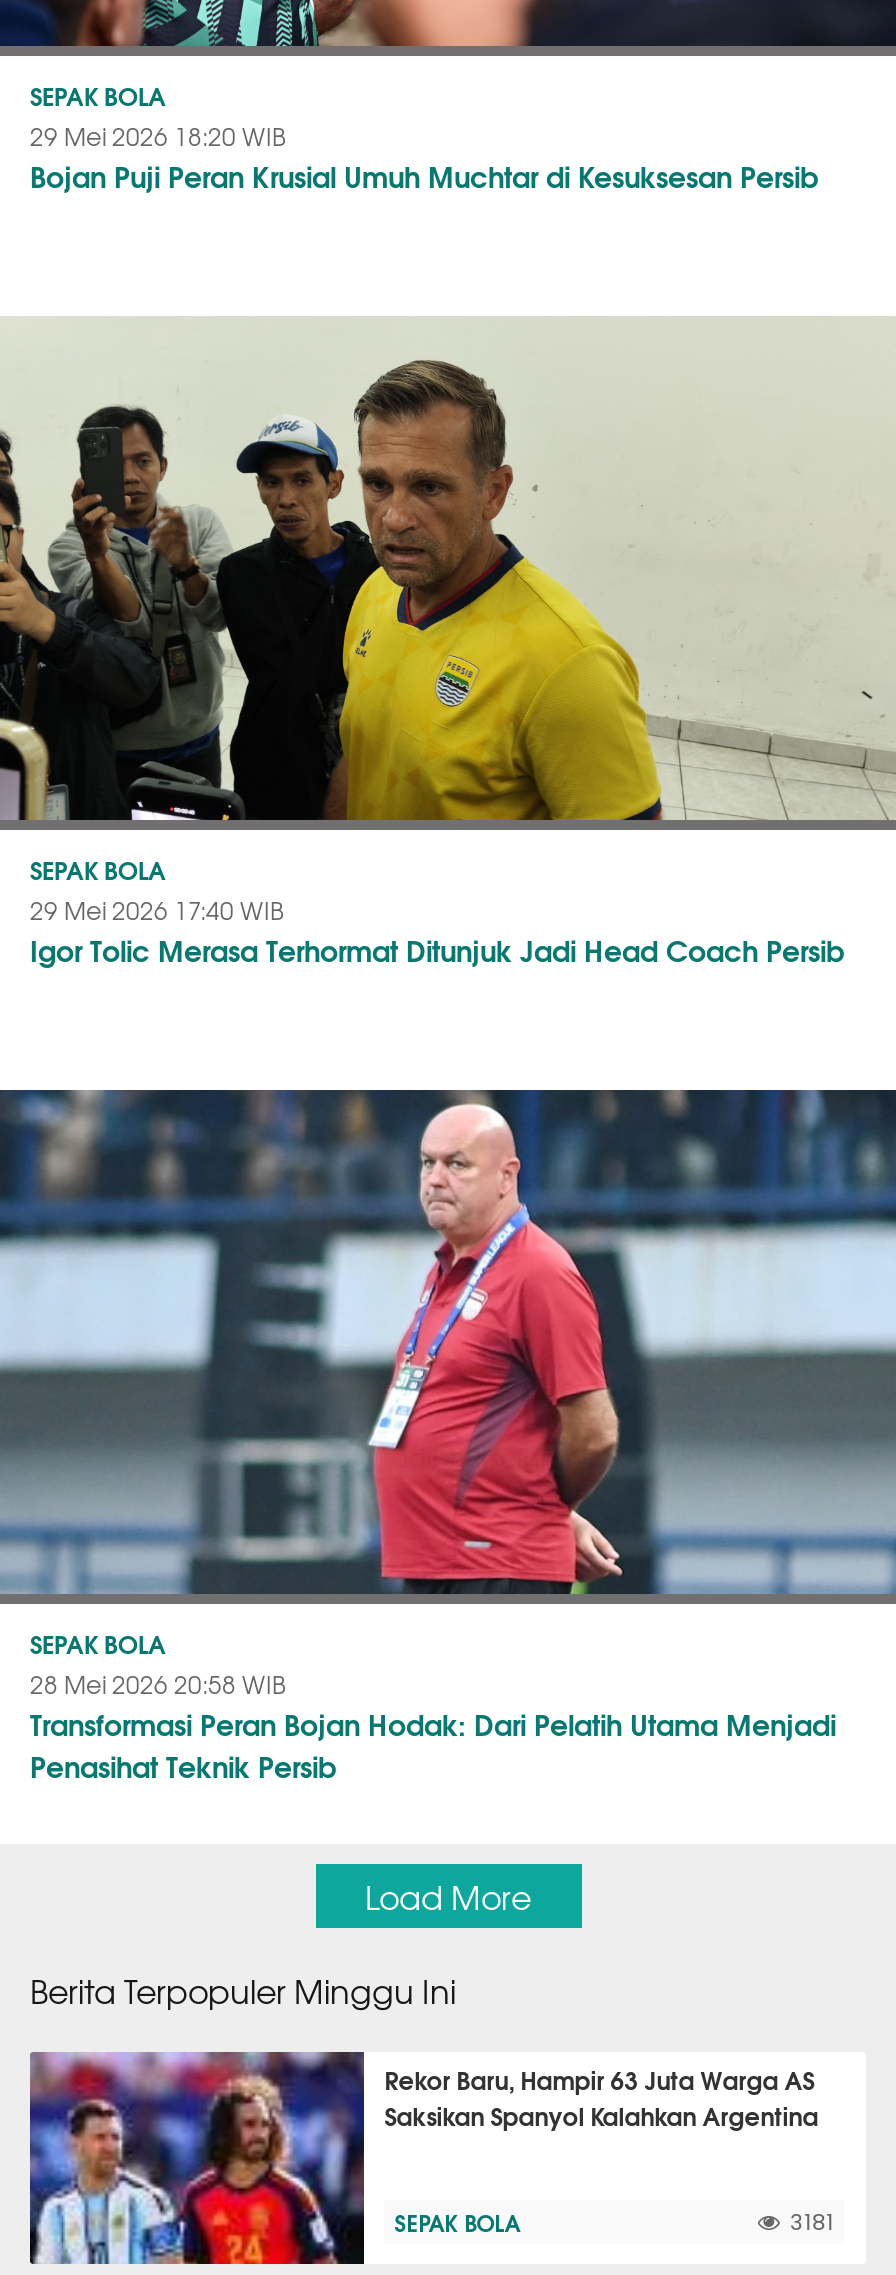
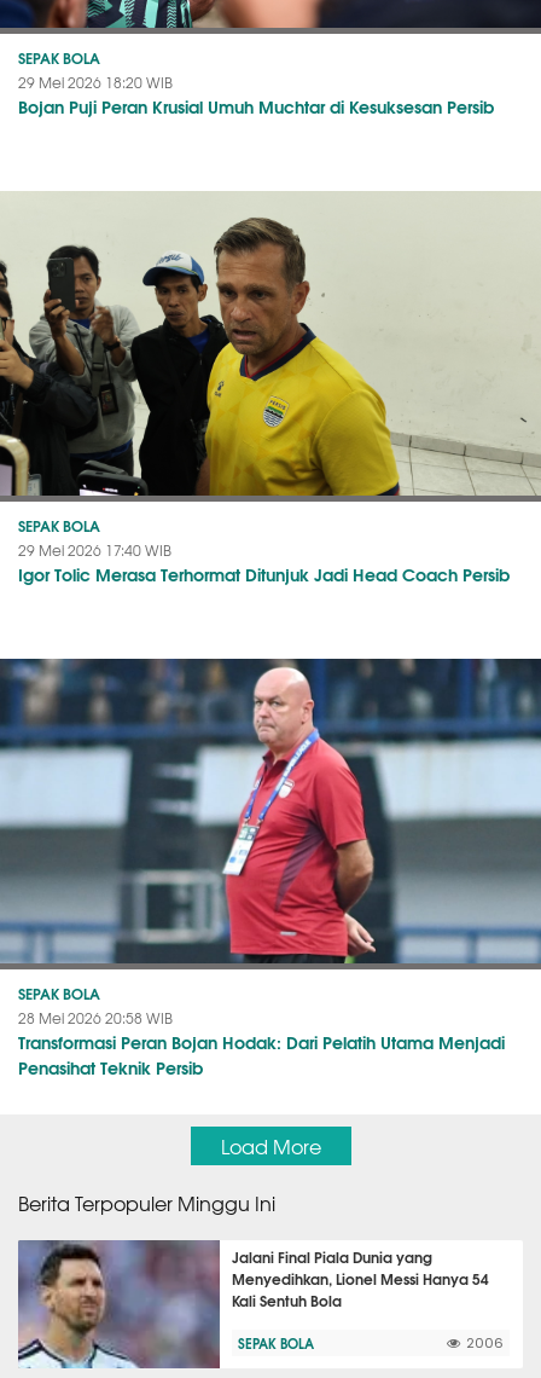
- [image]
- Rekor Baru, Hampir 63 Juta Warga AS
- Saksikan Spanyol Kalahkan Argentina
+ [image]
+ Jalani Final Piala Dunia yang
+ Menyedihkan, Lionel Messi Hanya 54
+ Kali Sentuh Bola

- 3181
+ 2006
